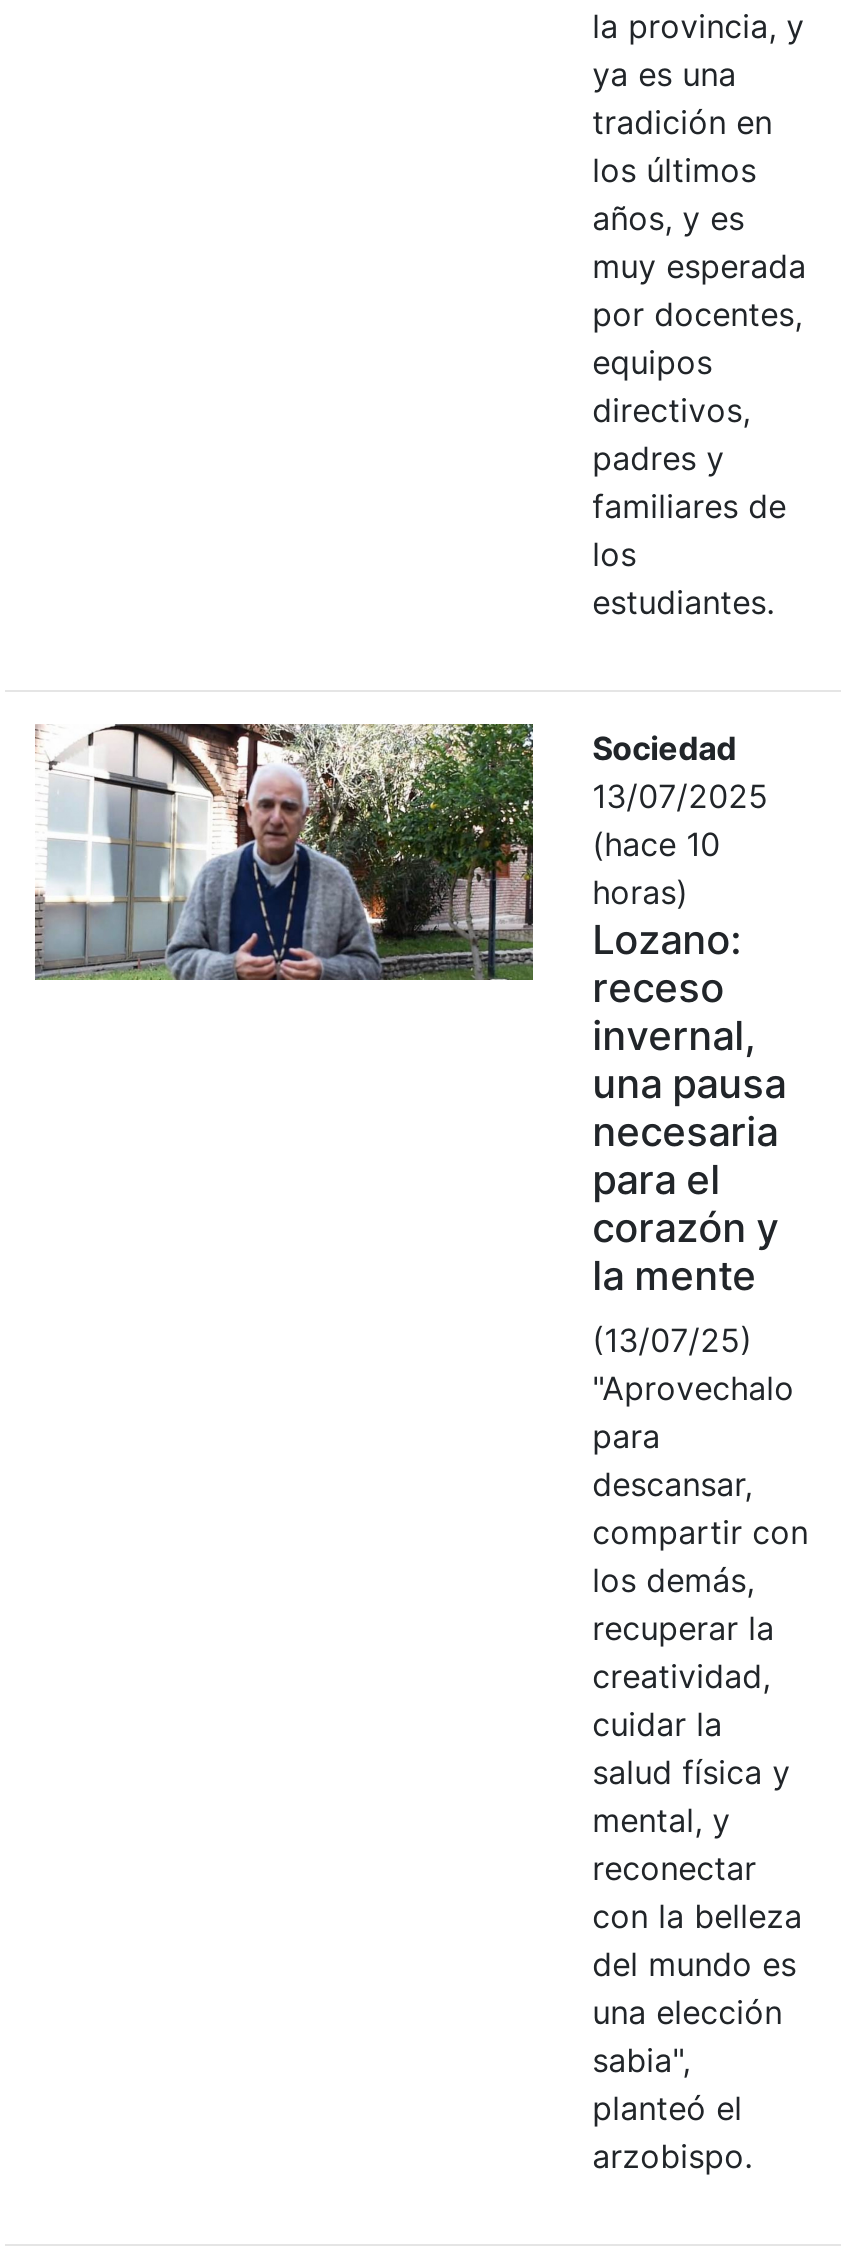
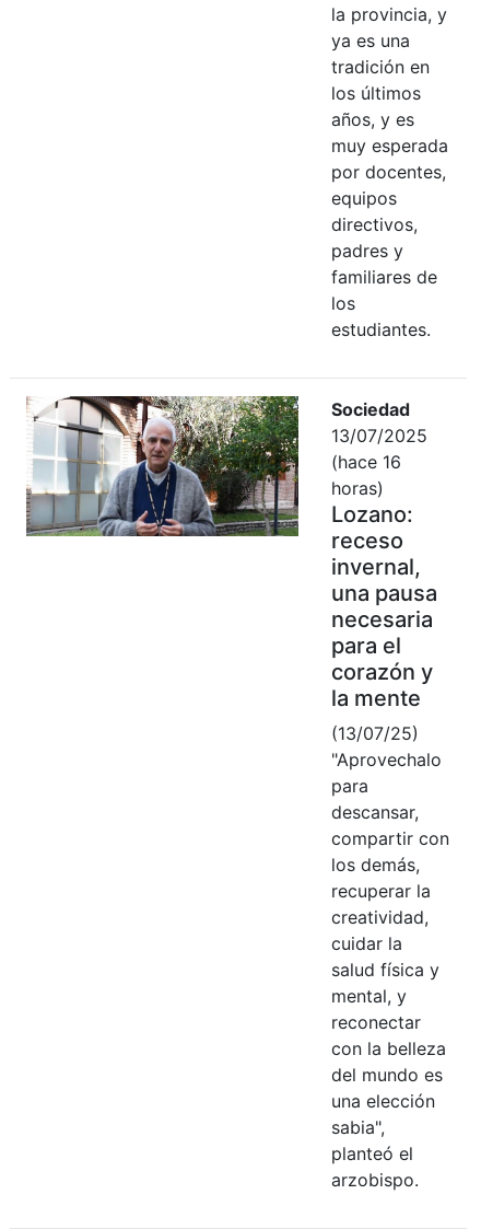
- (hace 10
+ (hace 16
